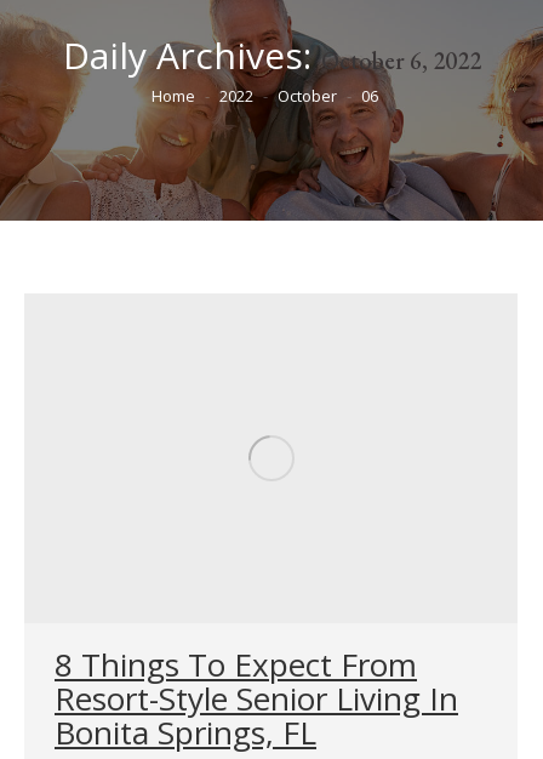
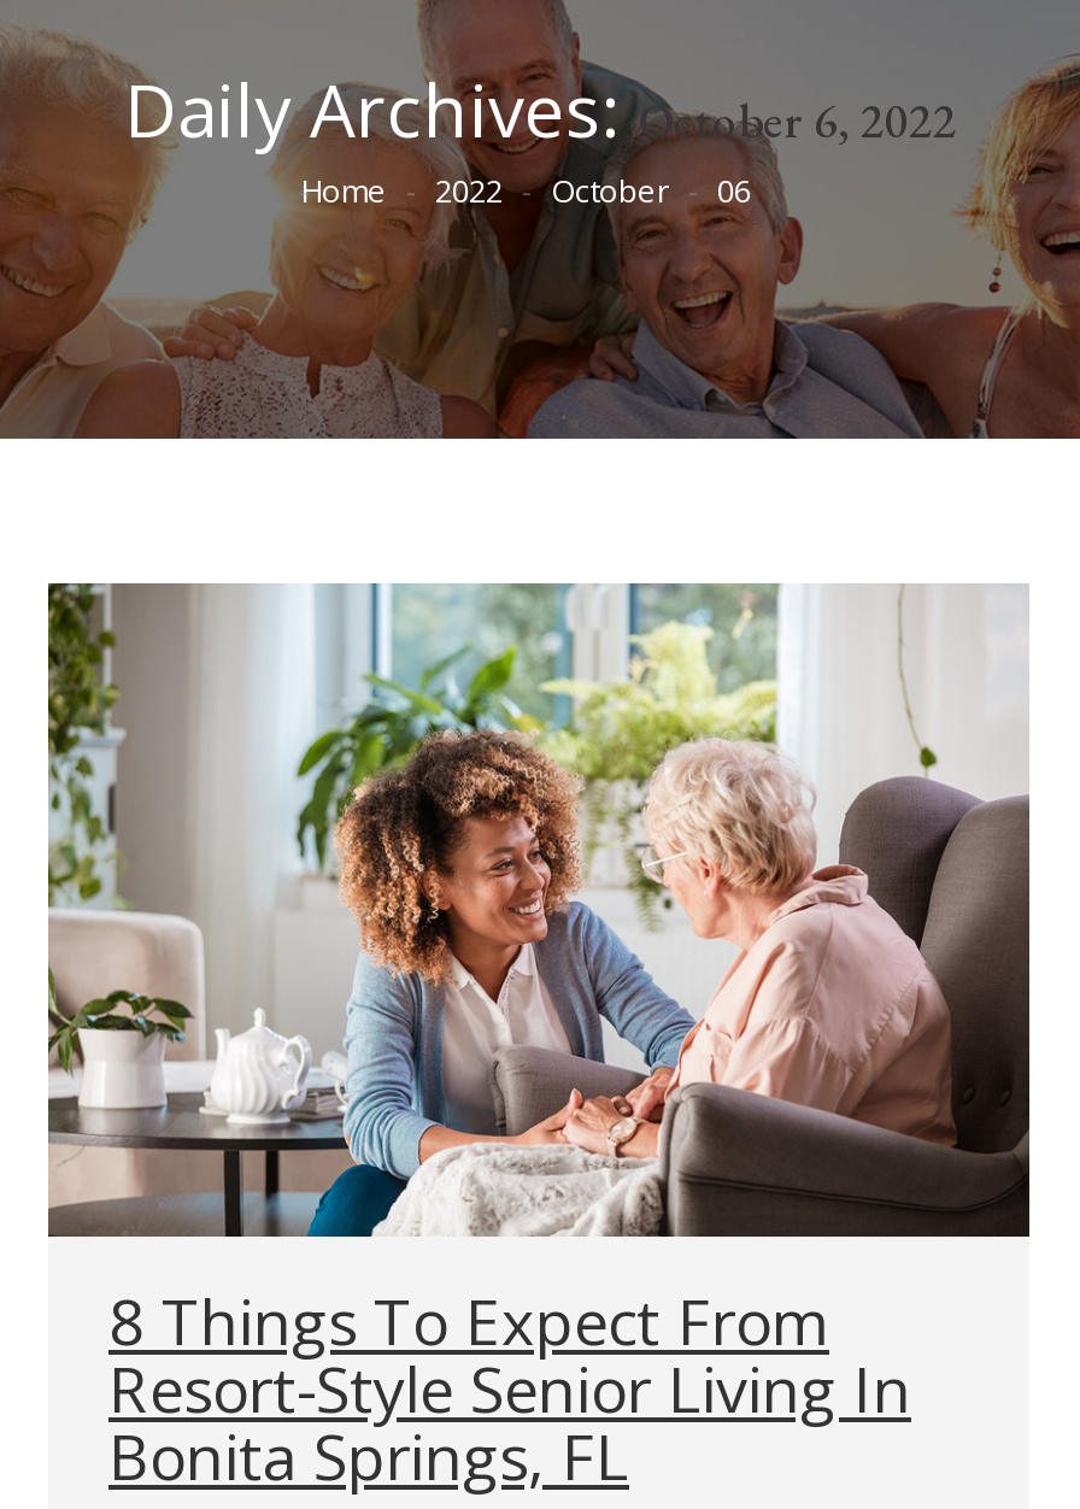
+ [image]
